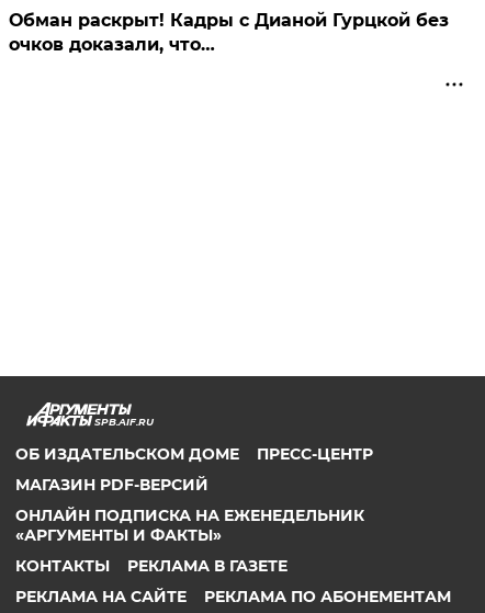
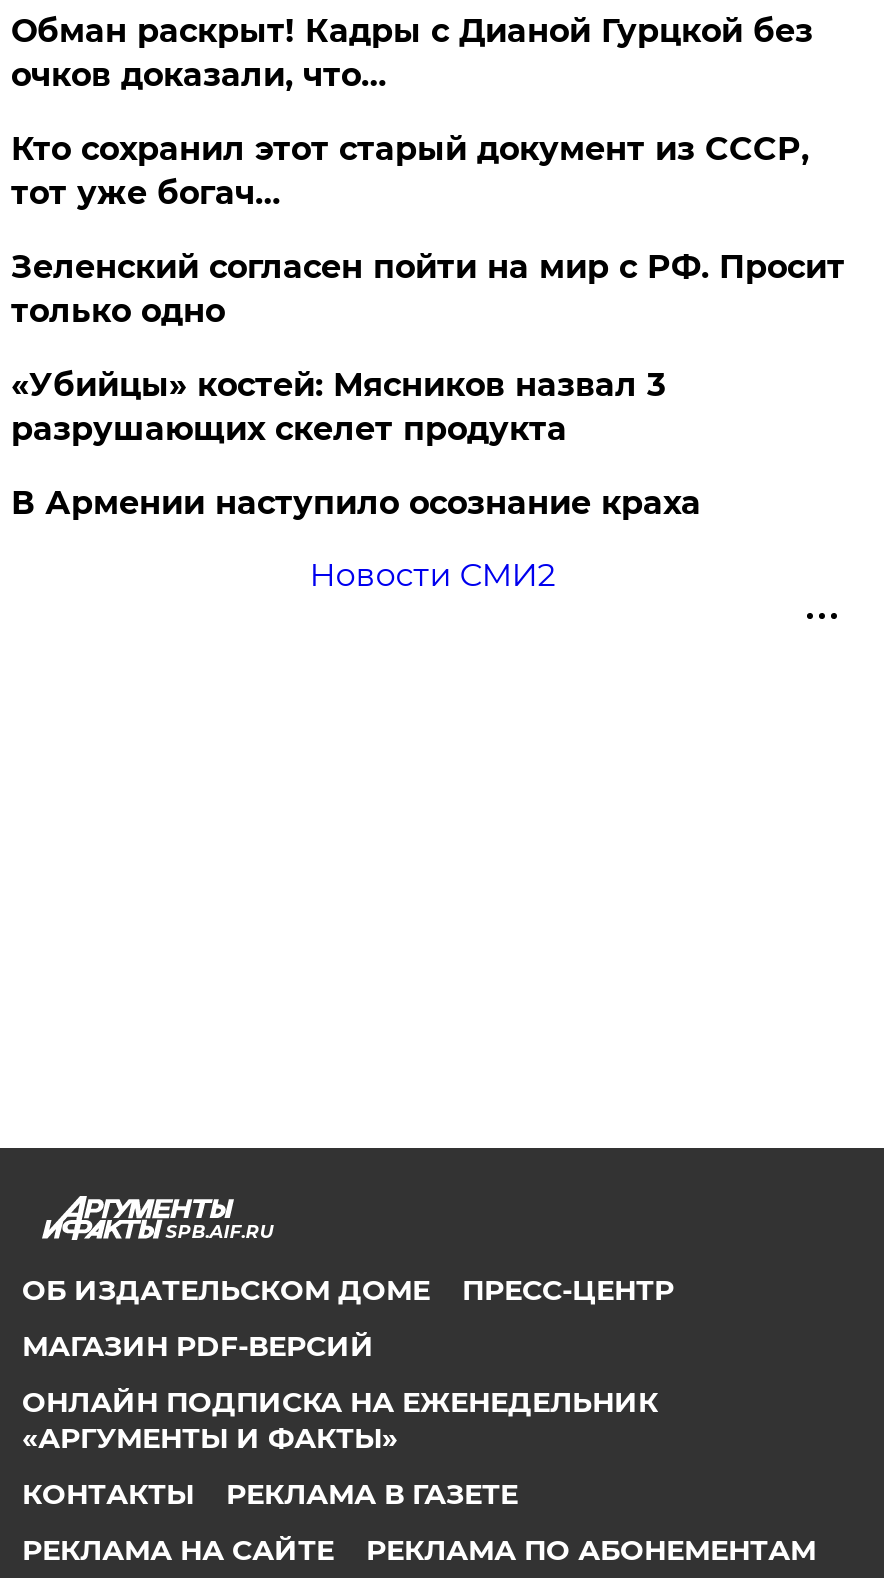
+ Кто сохранил этот старый документ из СССР,
+ тот уже богач…
+ Зеленский согласен пойти на мир с РФ. Просит
+ только одно
+ «Убийцы» костей: Мясников назвал 3
+ разрушающих скелет продукта
+ В Армении наступило осознание краха
+ Новости СМИ2
